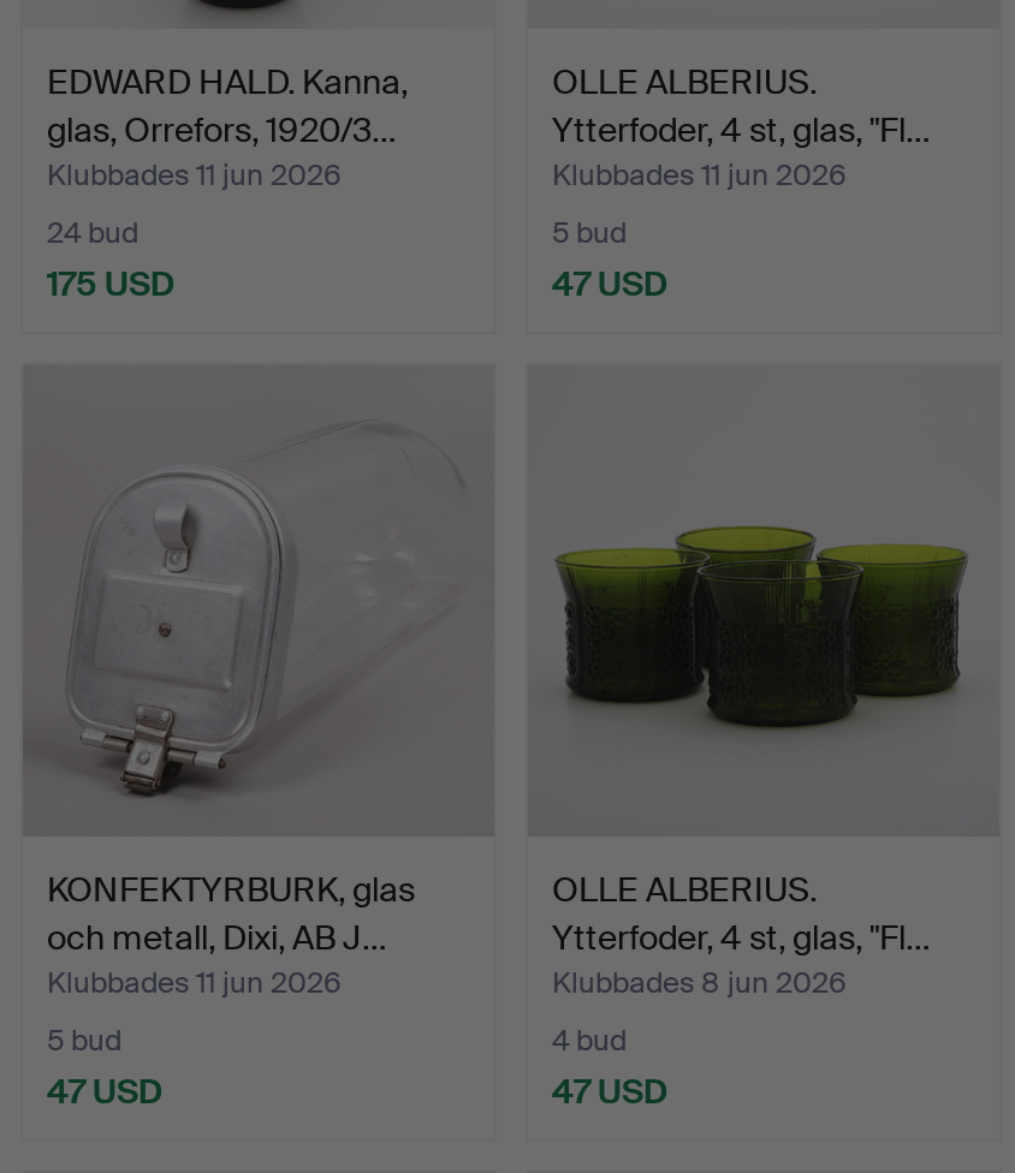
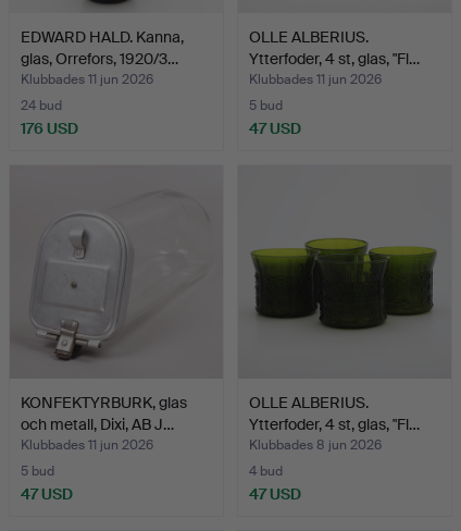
- 175 USD
+ 176 USD
